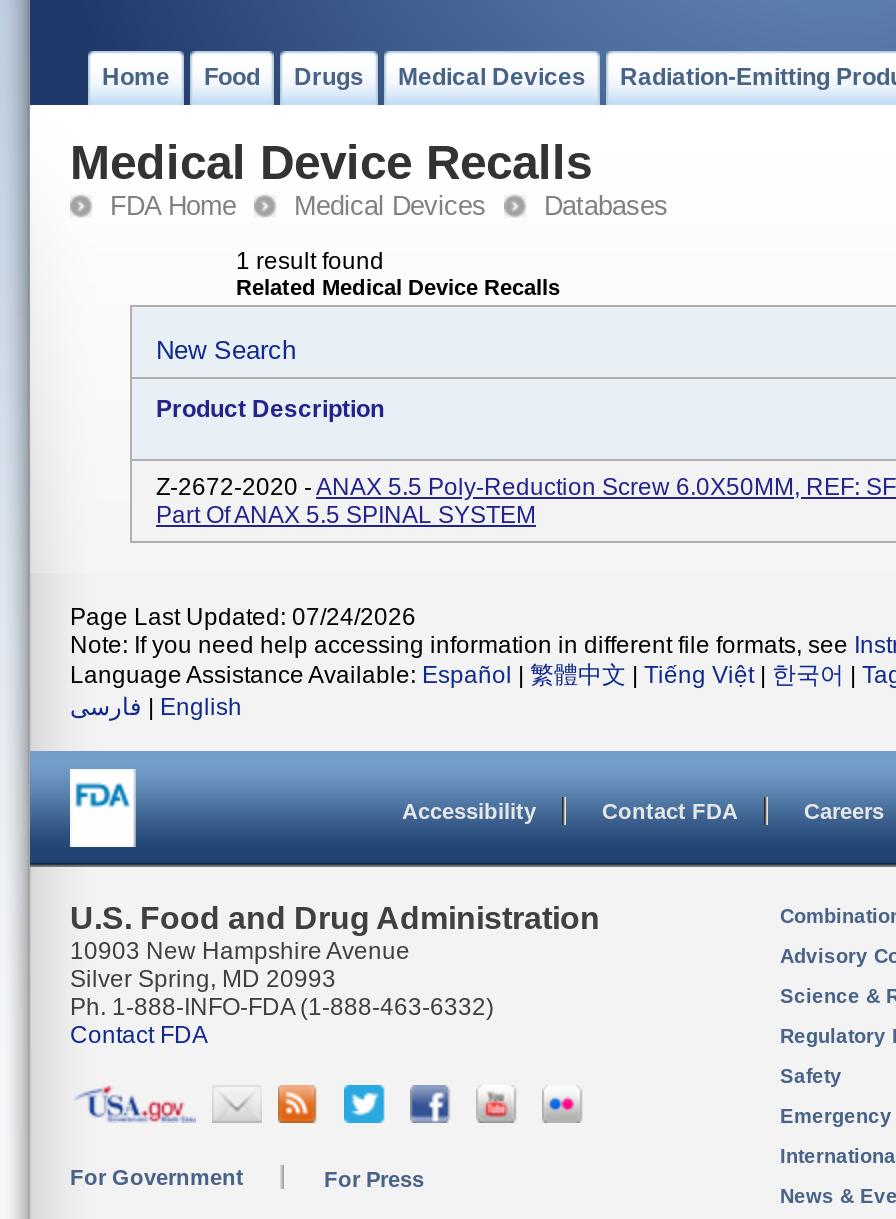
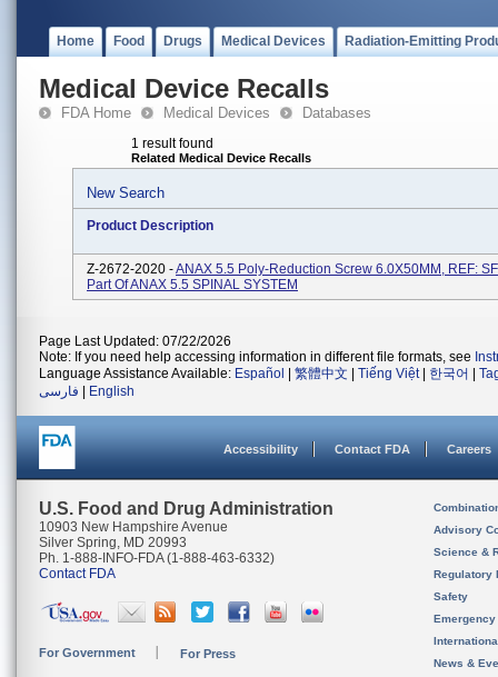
- Page Last Updated: 07/24/2026
+ Page Last Updated: 07/22/2026
